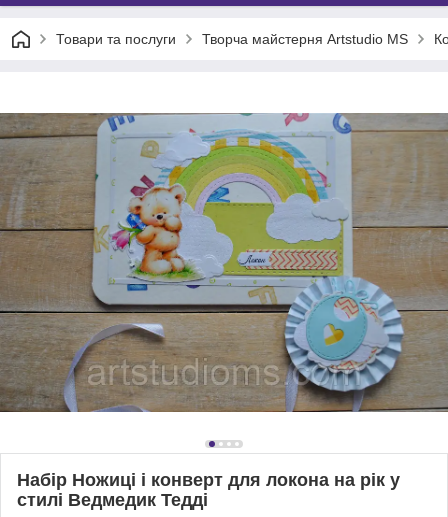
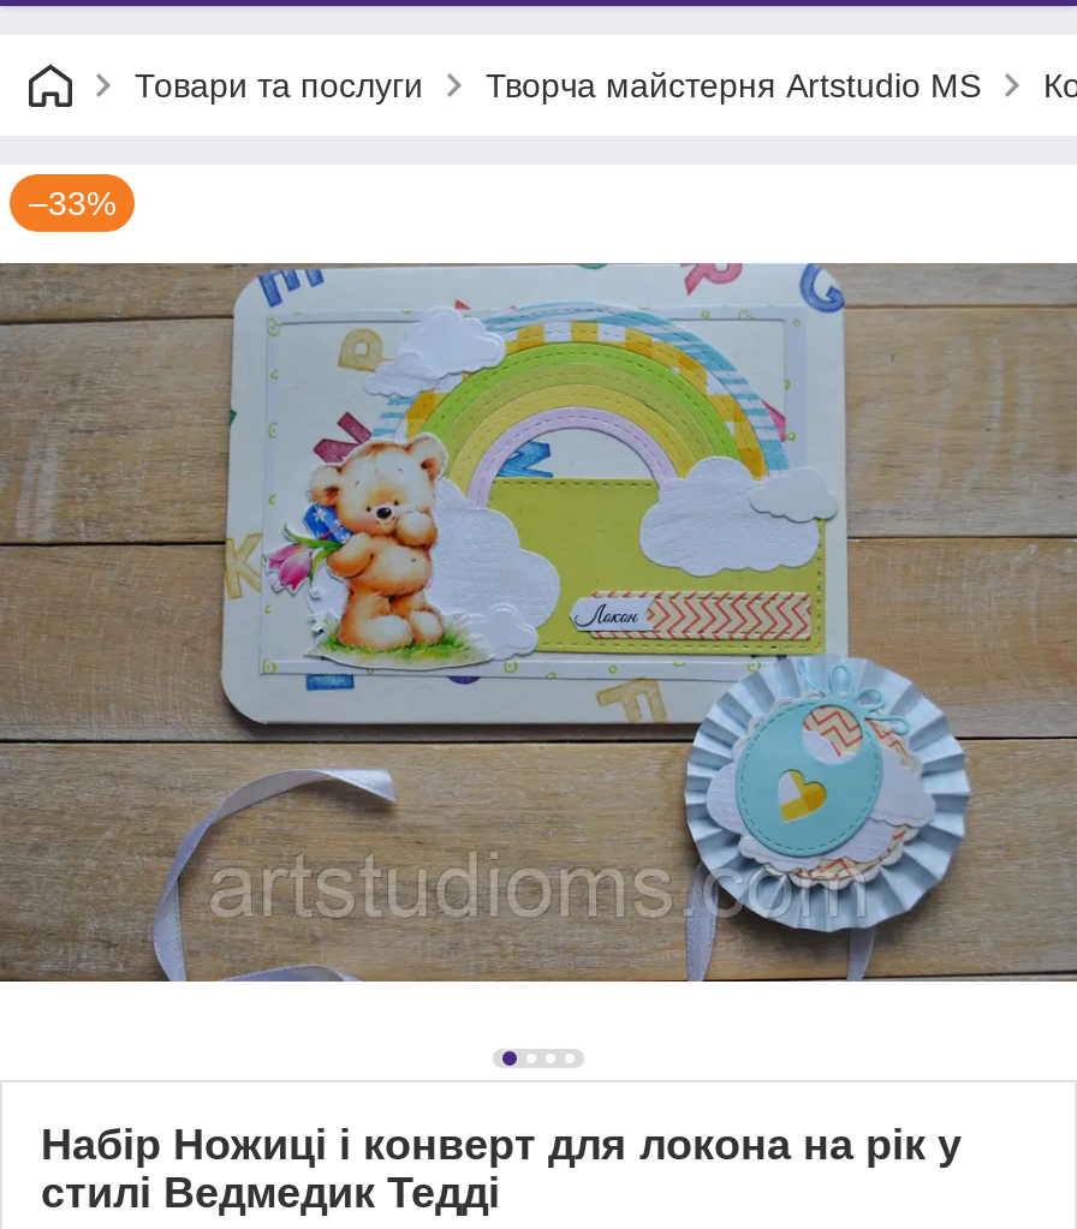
+ –33%
